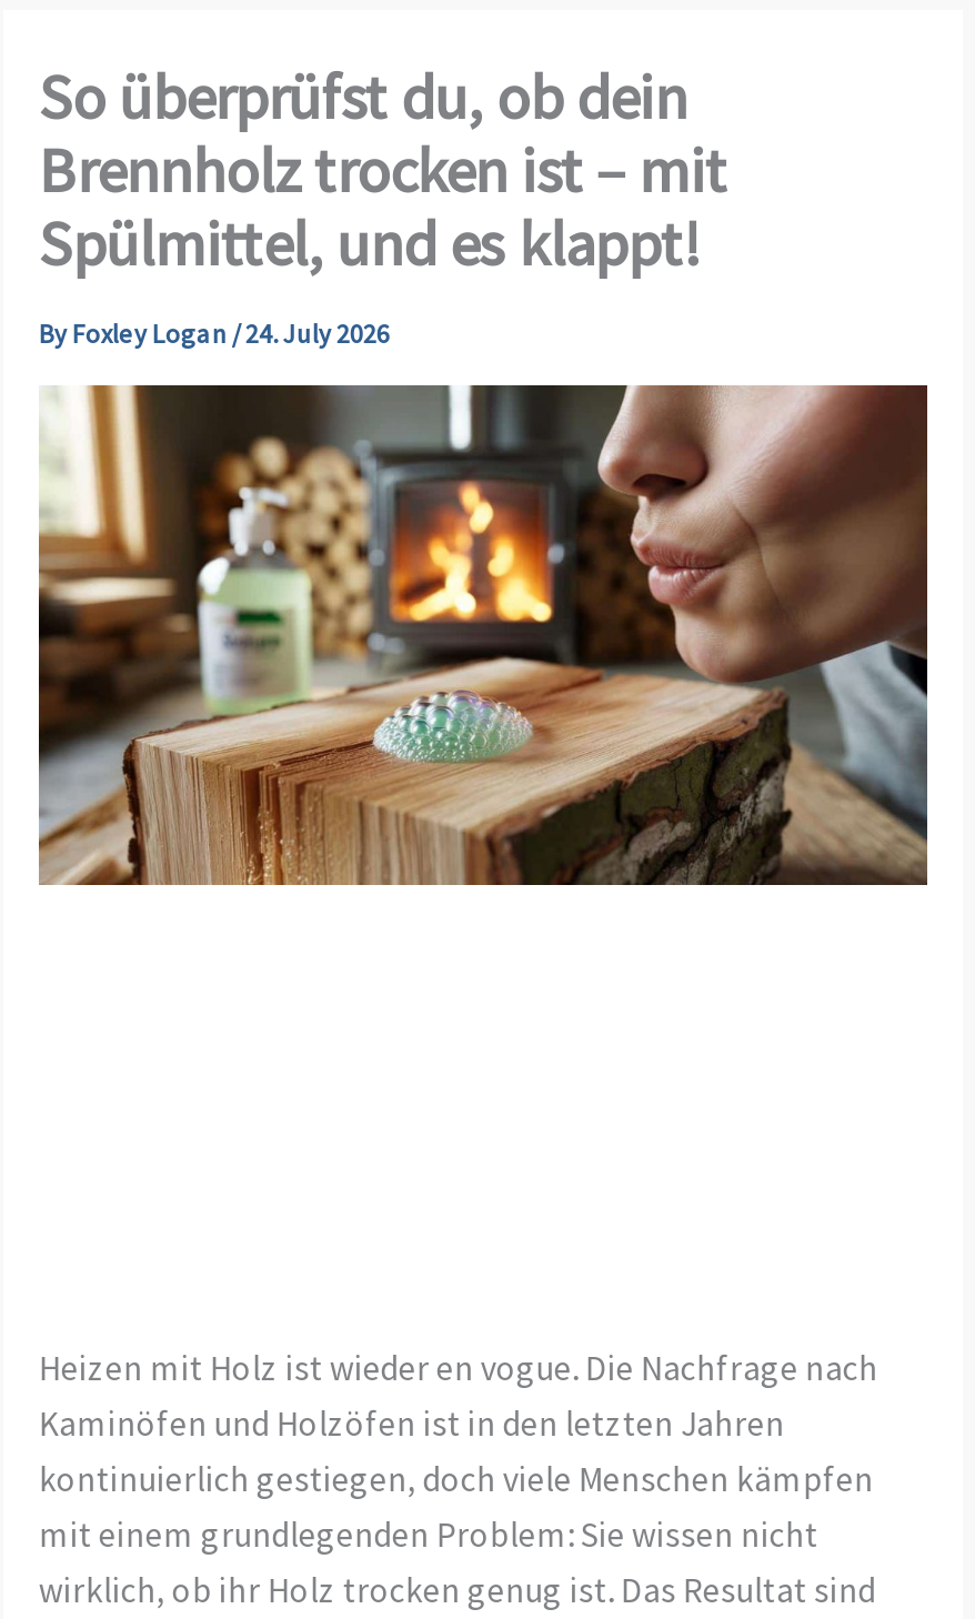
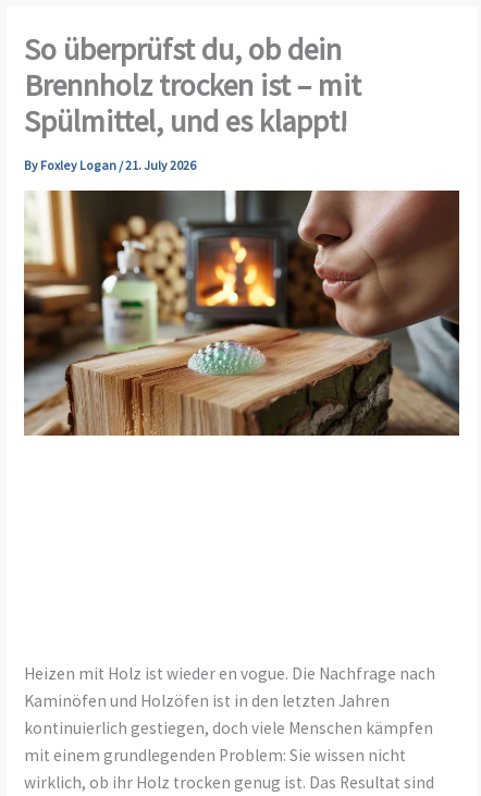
- By Foxley Logan /24. July 2026
+ By Foxley Logan /21. July 2026
